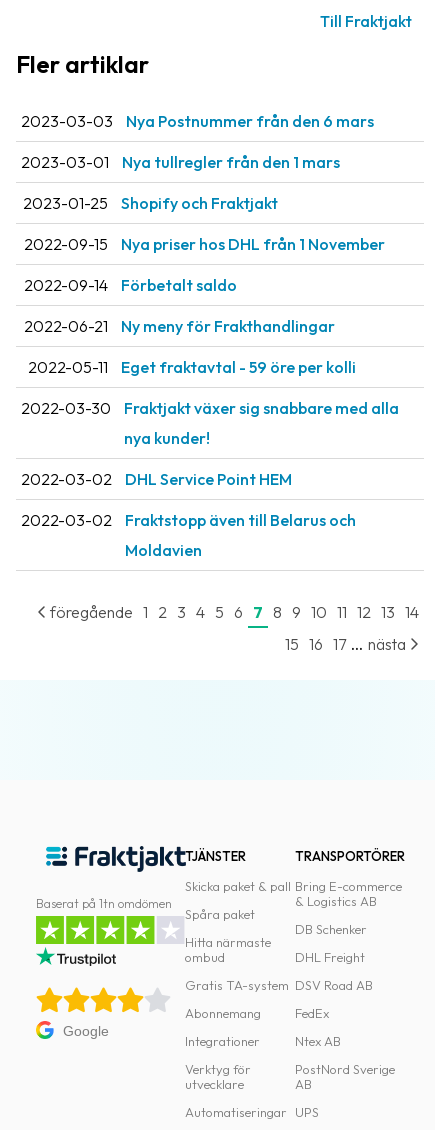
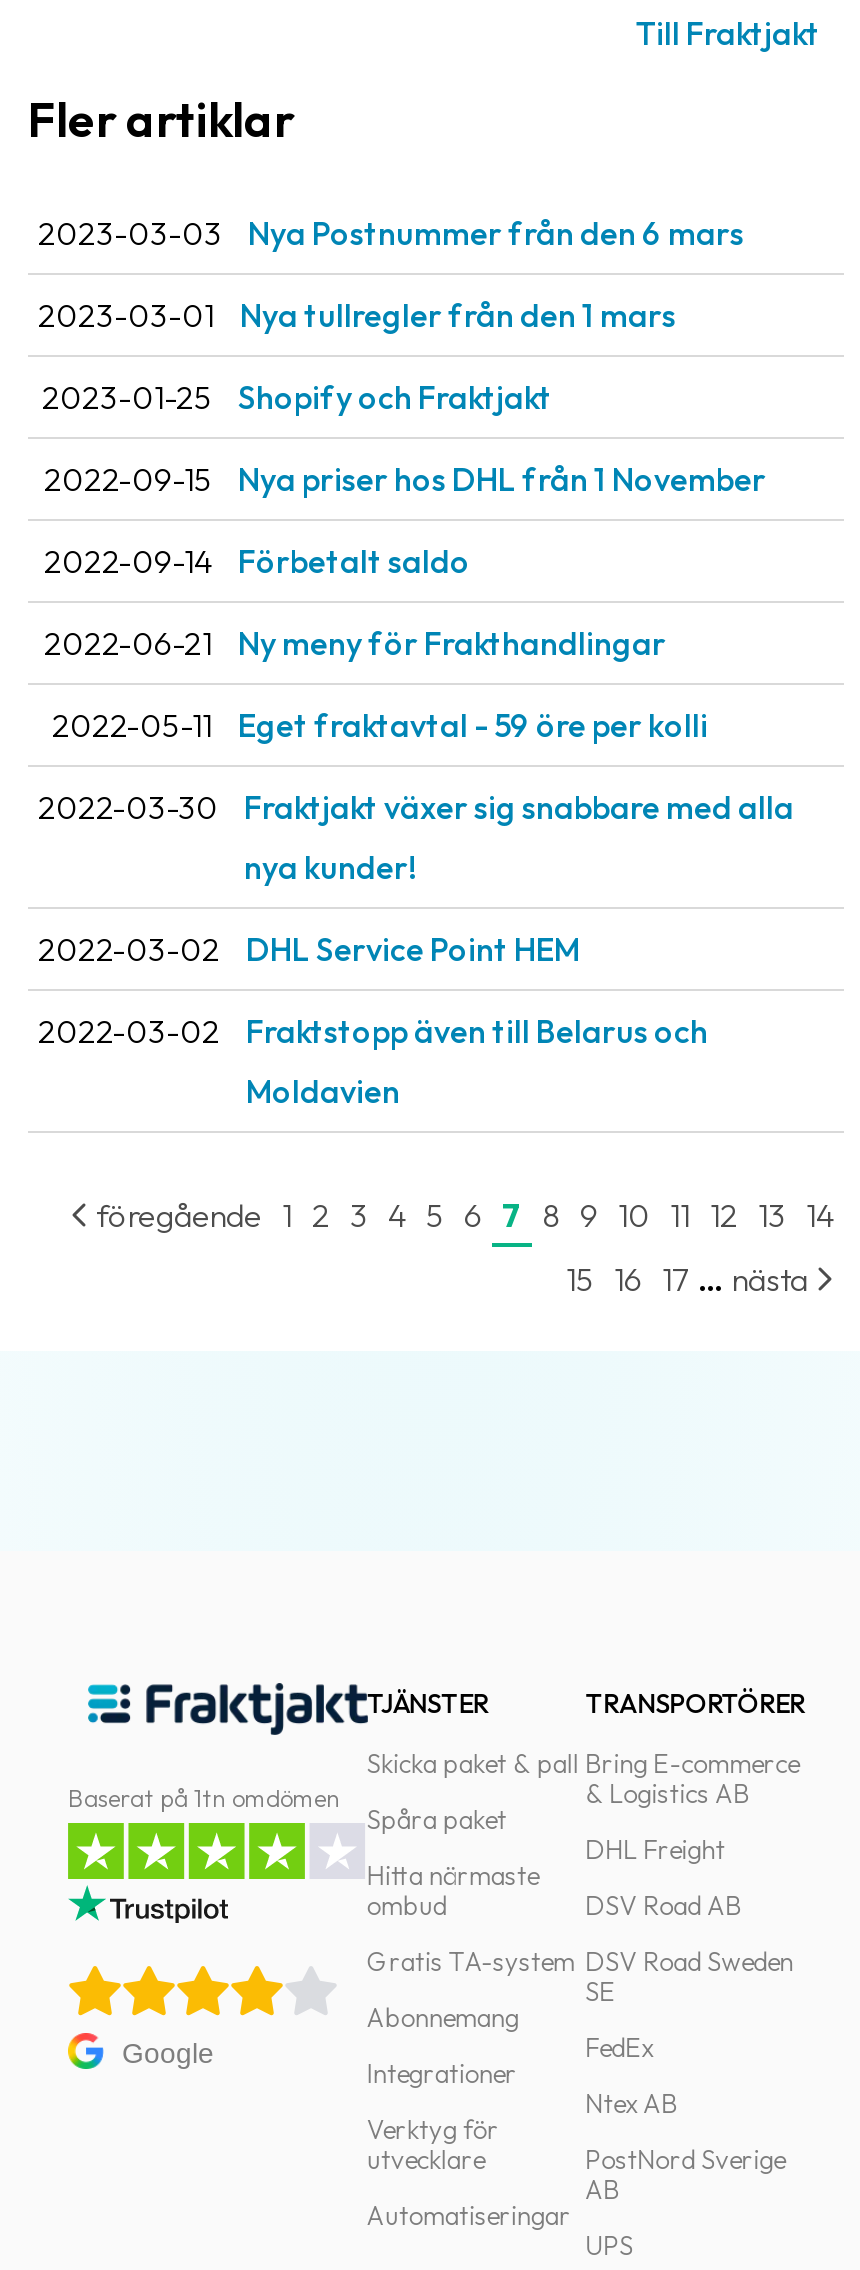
- DB Schenker

moved up: DHL Freight | DSV Road AB

+ DSV Road Sweden
+ SE
